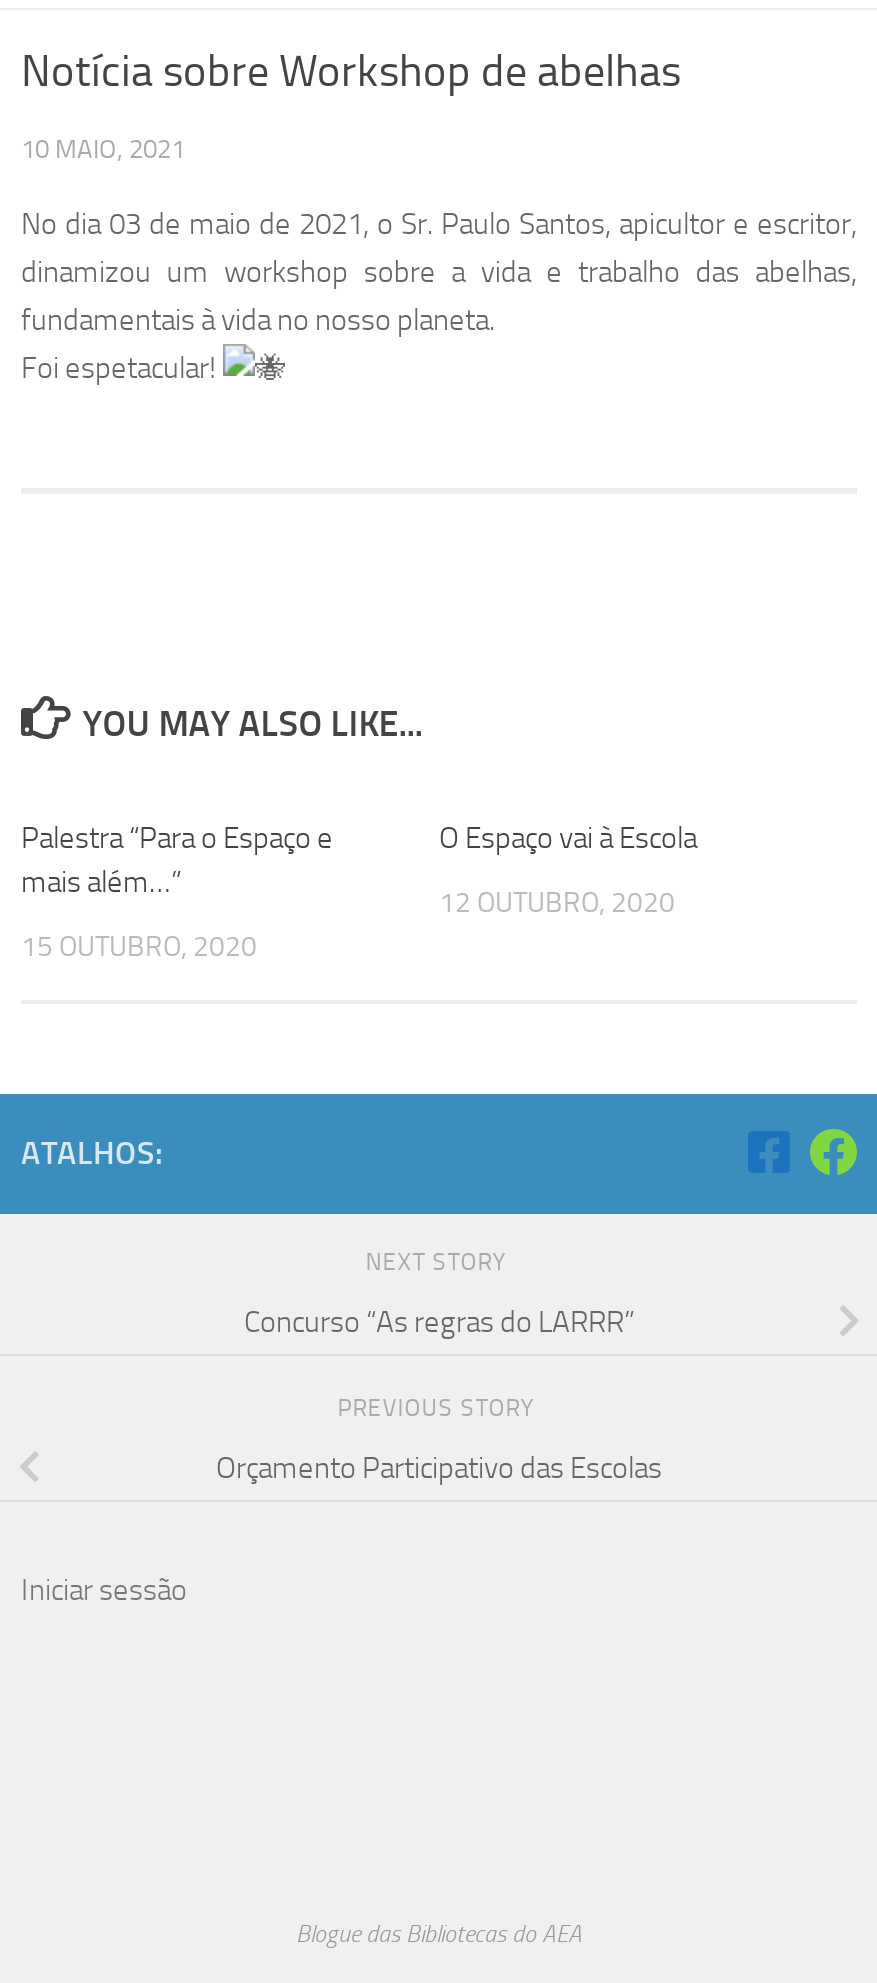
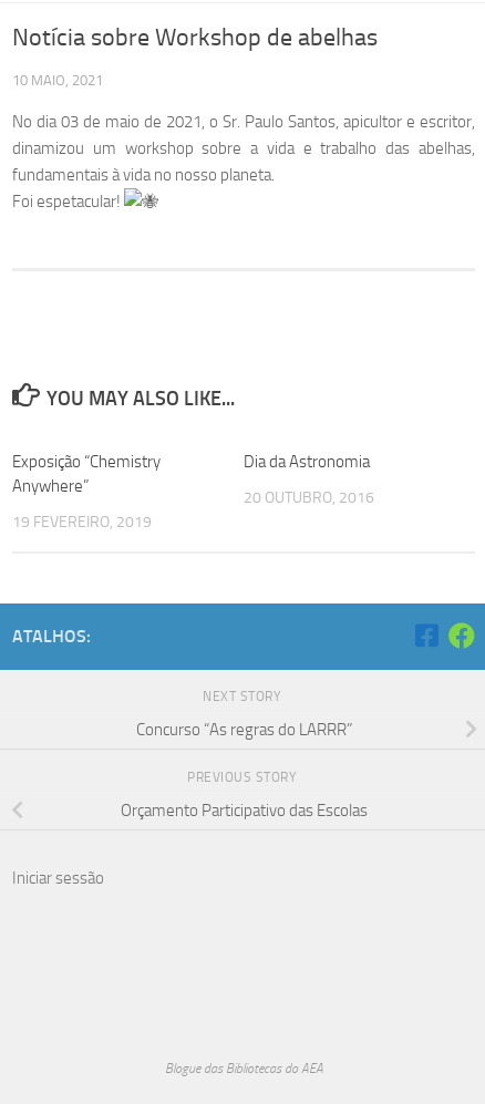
- Palestra “Para o Espaço e
- mais além…”
+ Exposição “Chemistry
+ Anywhere”

- O Espaço vai à Escola
+ Dia da Astronomia

- 12 OUTUBRO, 2020
+ 20 OUTUBRO, 2016

- 15 OUTUBRO, 2020
+ 19 FEVEREIRO, 2019
